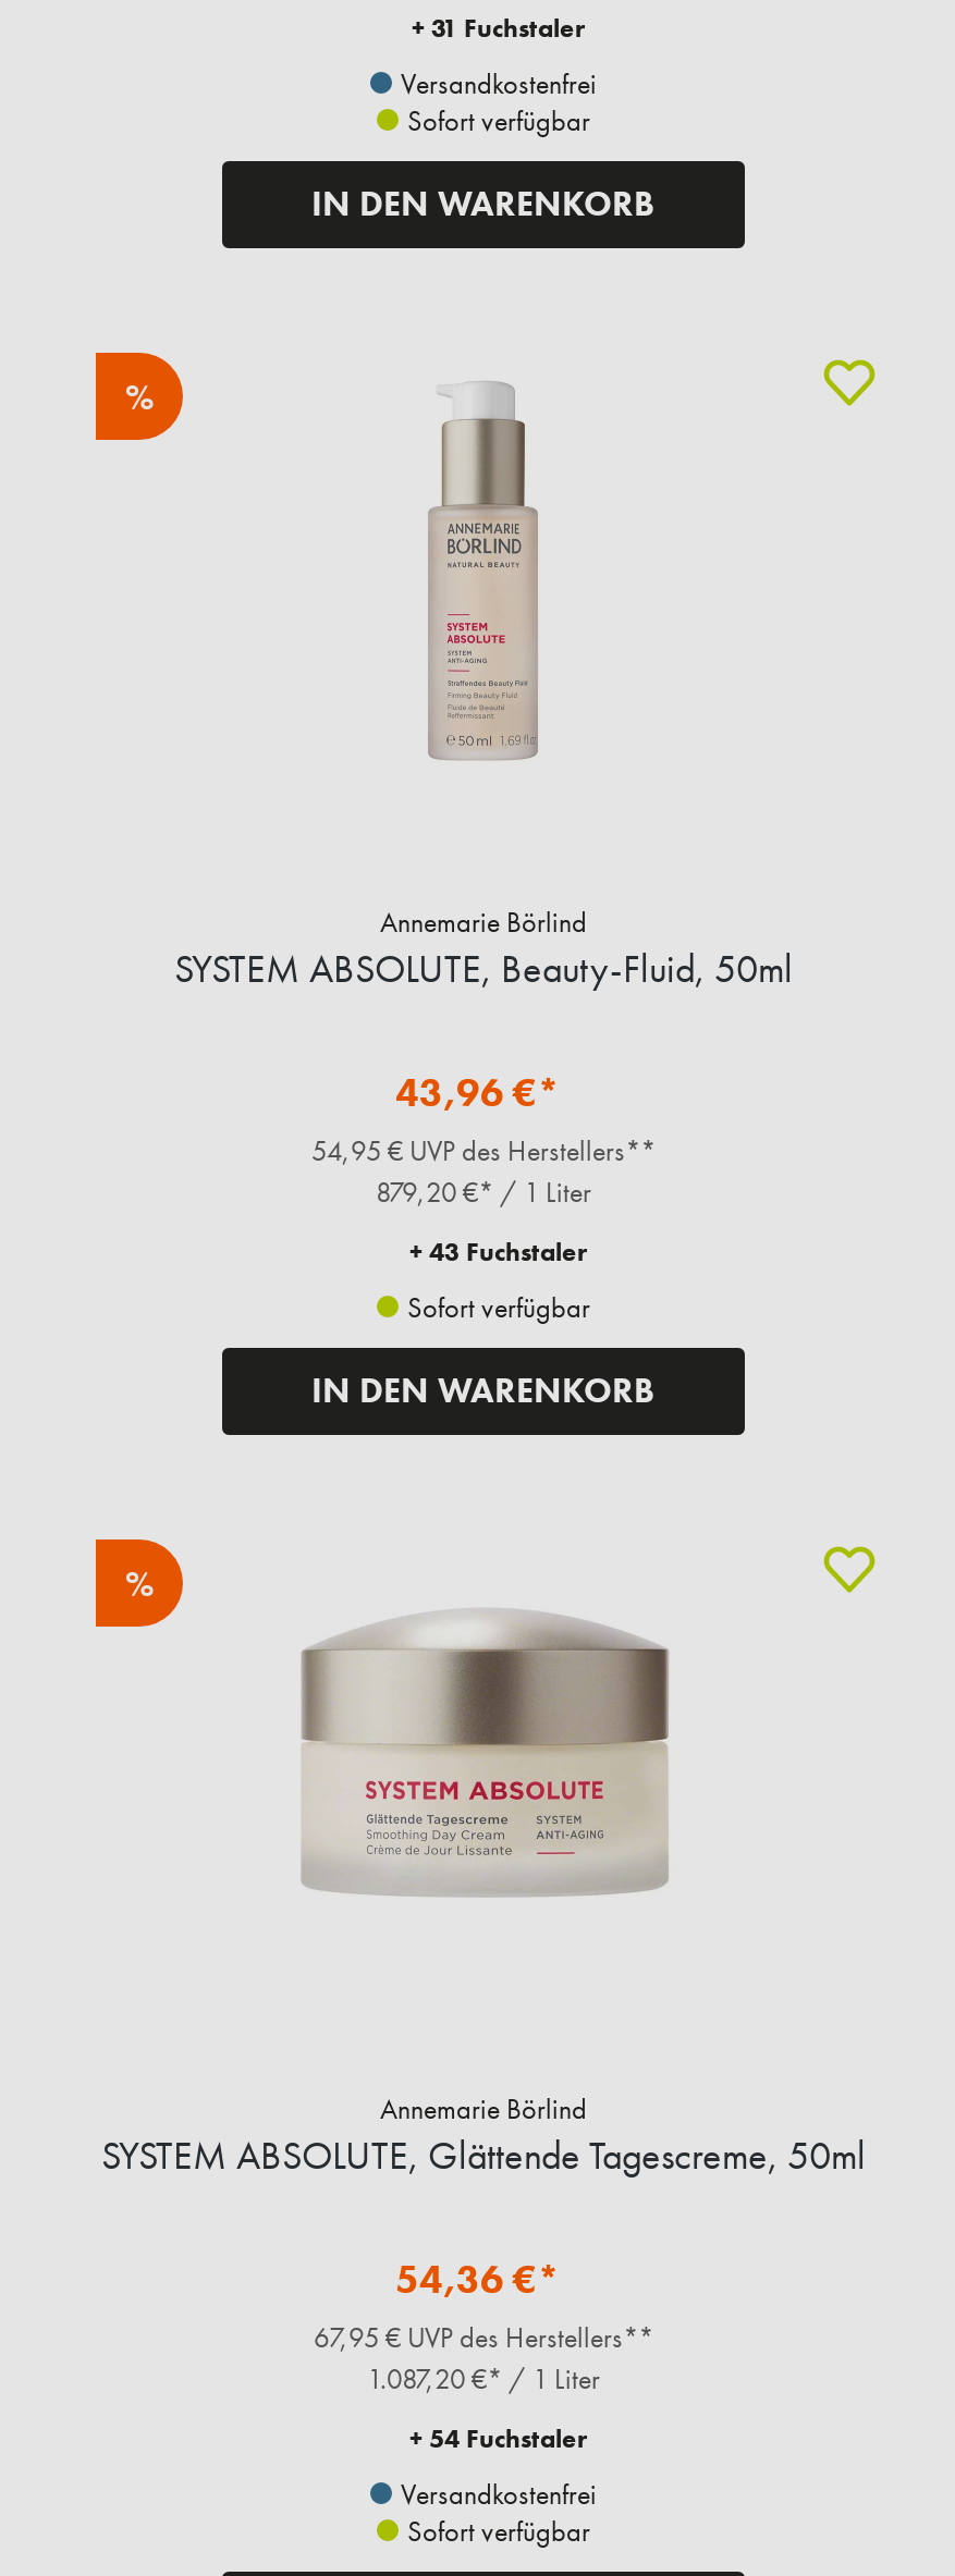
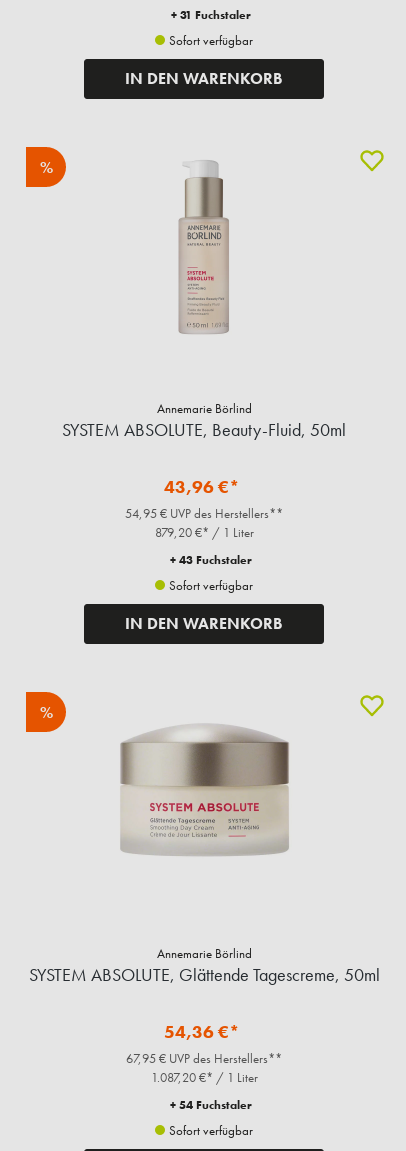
- Versandkostenfrei

- Versandkostenfrei
